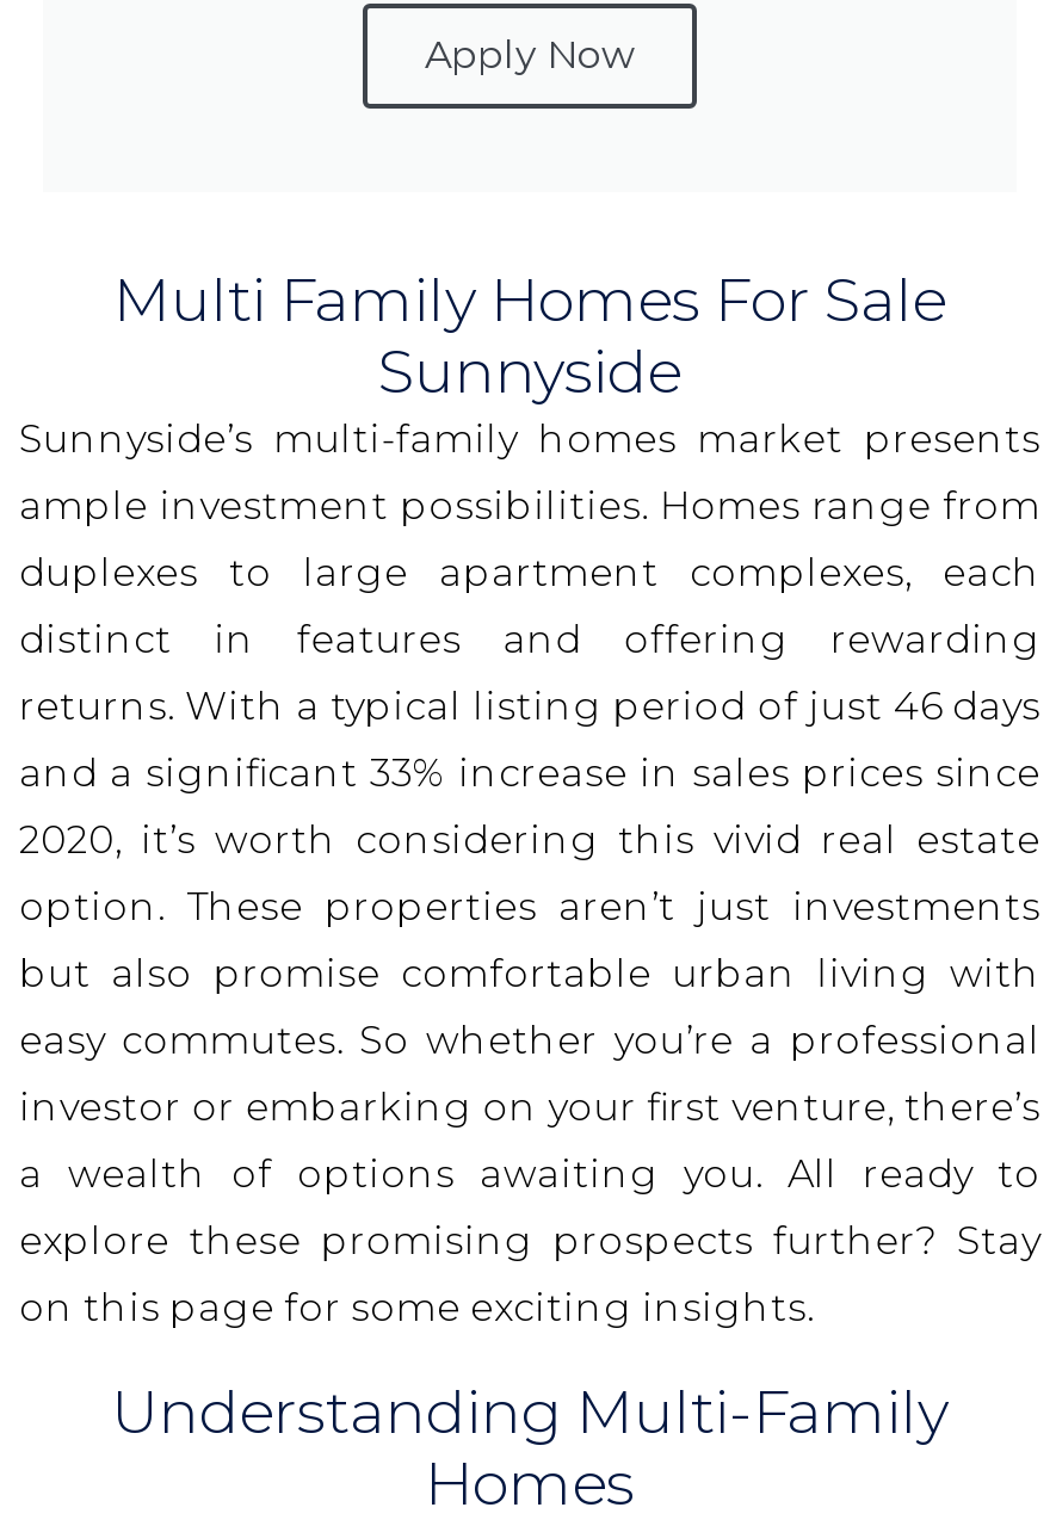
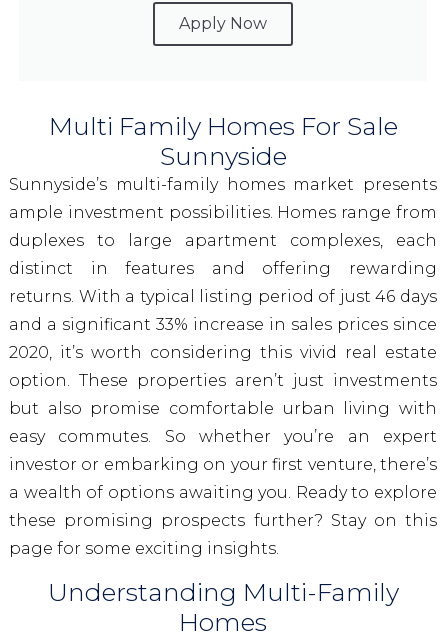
- easy commutes. So whether you’re a professional
+ easy commutes. So whether you’re an expert

- a wealth of options awaiting you. All ready to
+ a wealth of options awaiting you. Ready to explore

- explore these promising prospects further? Stay
+ these promising prospects further? Stay on this

- on this page for some exciting insights.
+ page for some exciting insights.
